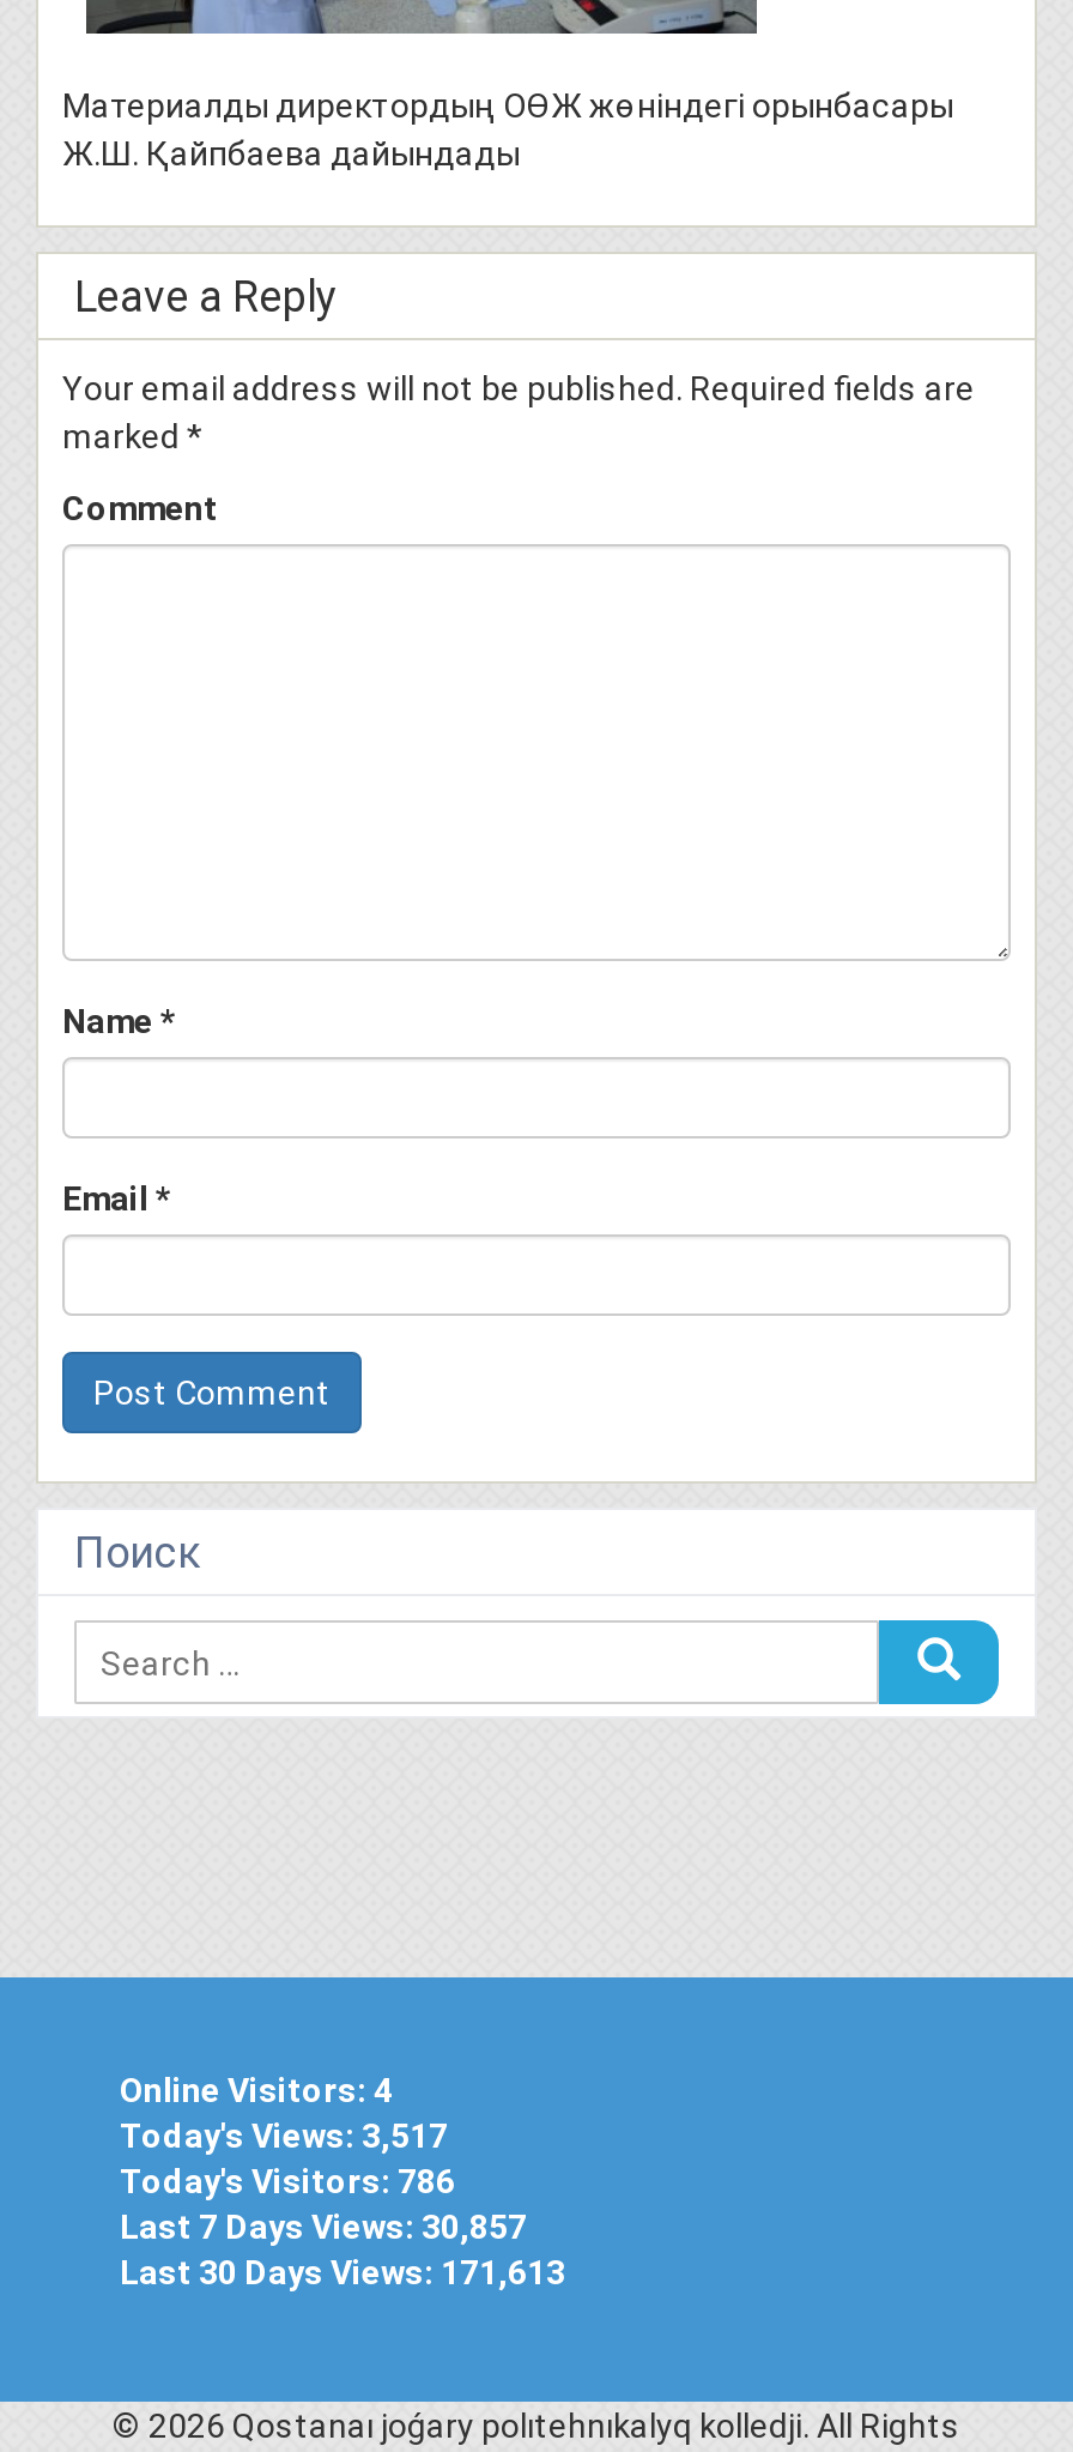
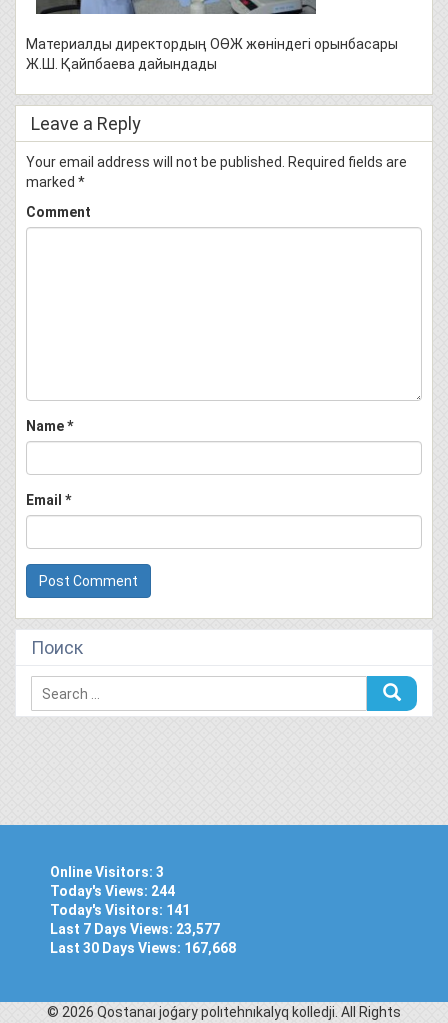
- Online Visitors: 4
+ Online Visitors: 3

- Today's Views: 3,517
+ Today's Views: 244

- Today's Visitors: 786
+ Today's Visitors: 141

- Last 7 Days Views: 30,857
+ Last 7 Days Views: 23,577

- Last 30 Days Views: 171,613
+ Last 30 Days Views: 167,668
